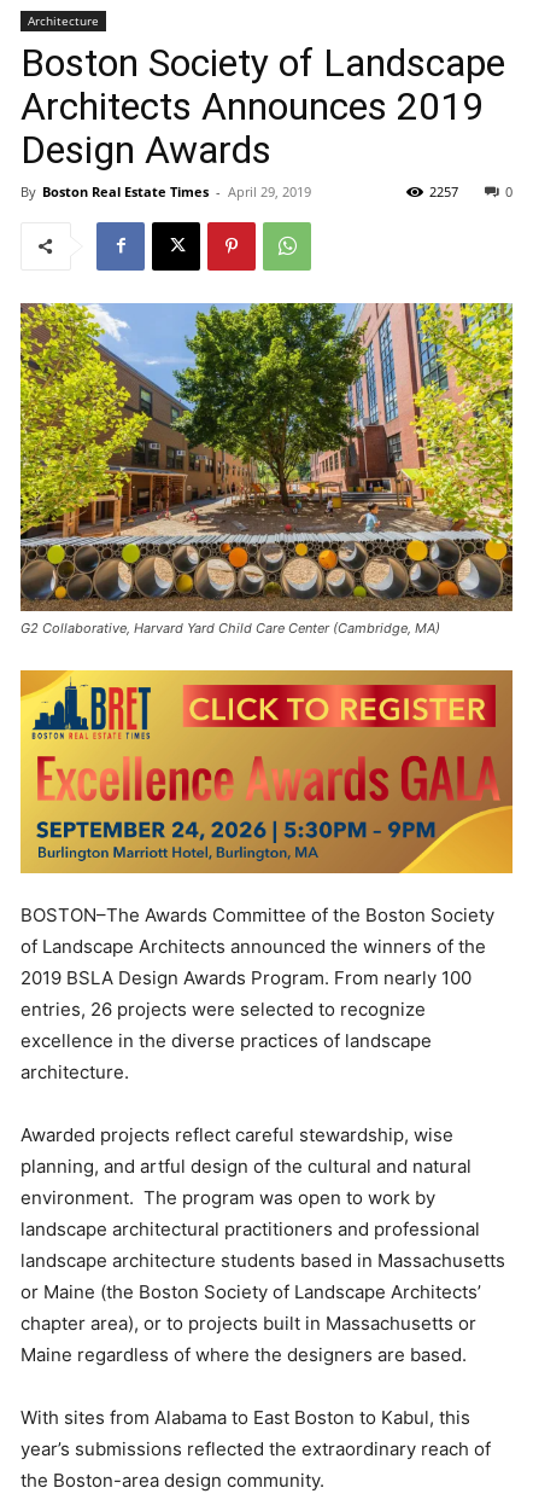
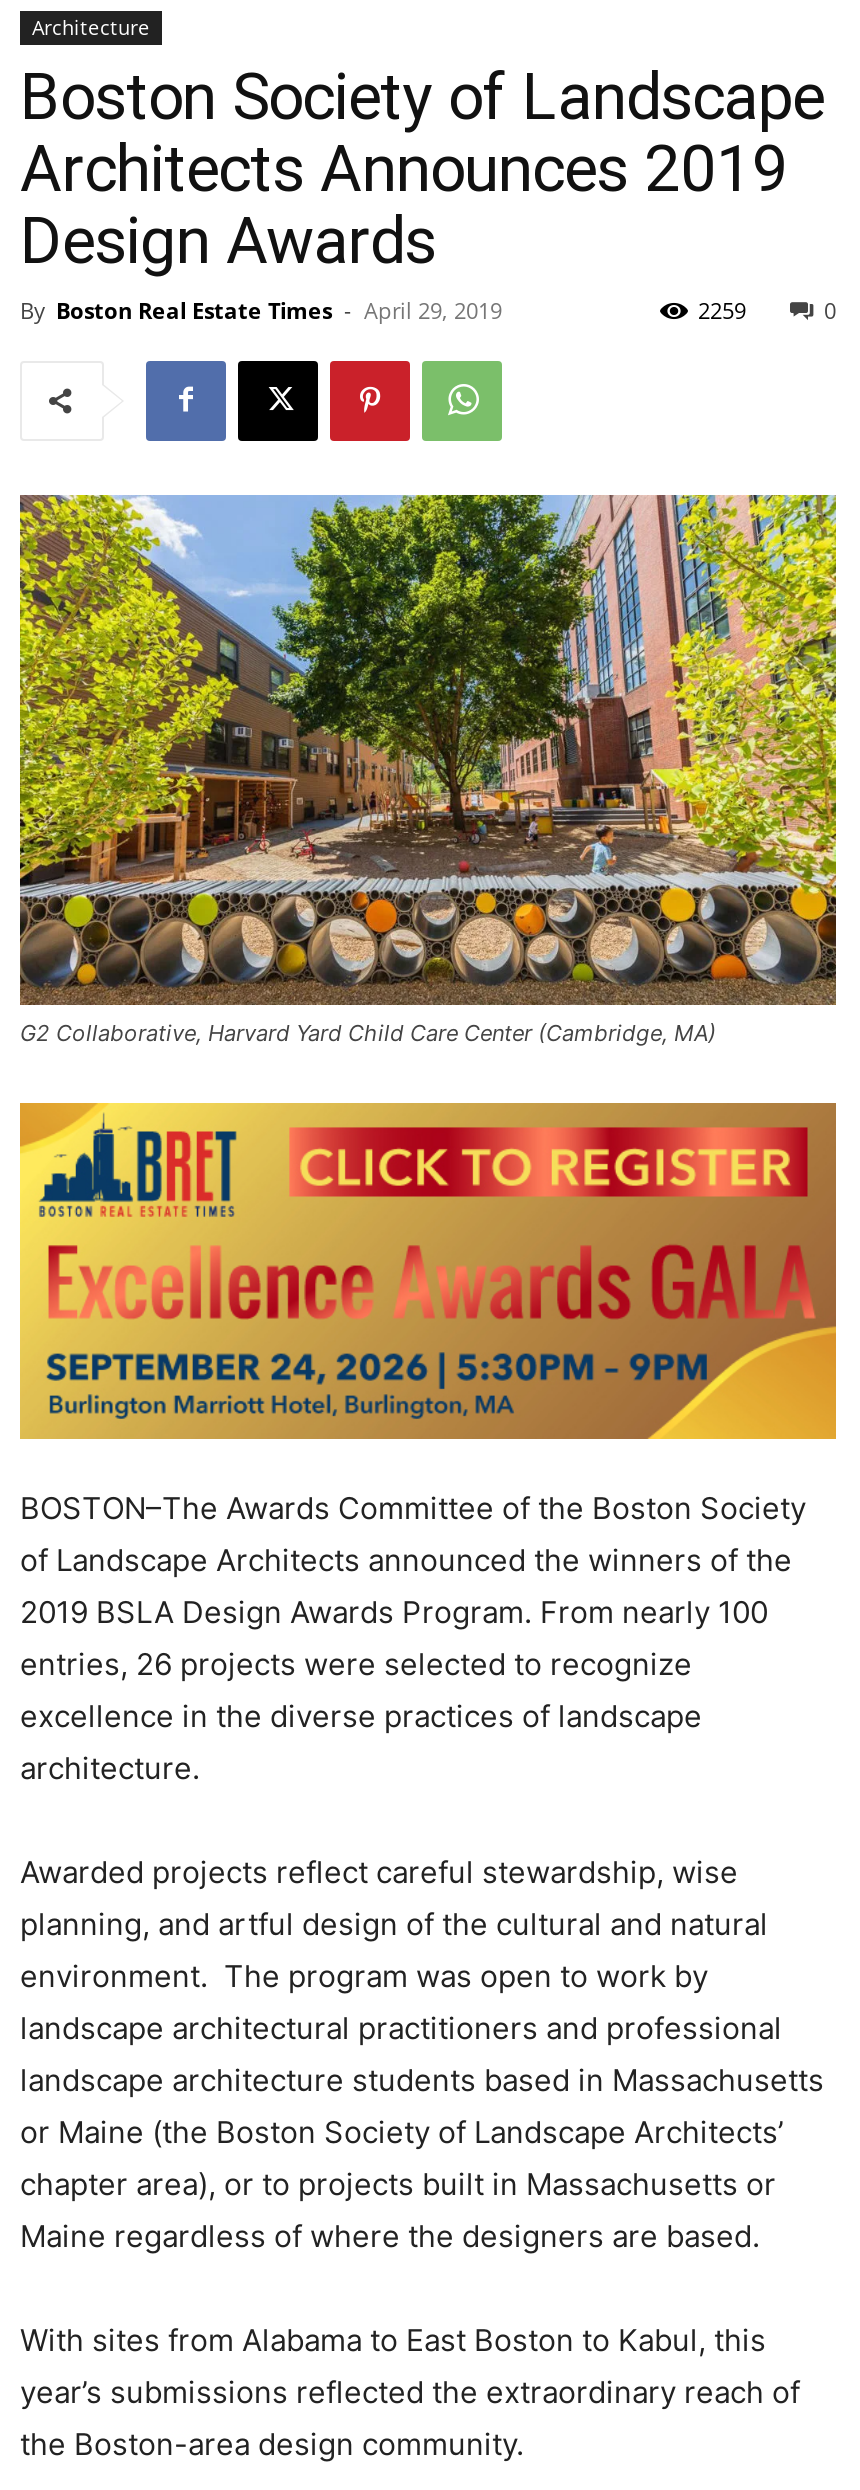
- 2257
+ 2259
